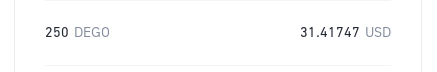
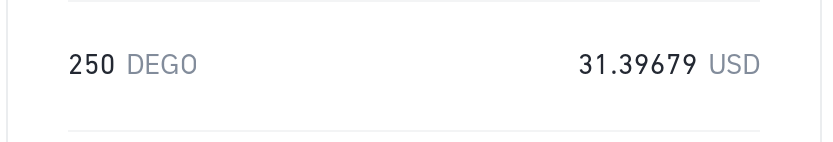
- 31.41747 USD
+ 31.39679 USD
